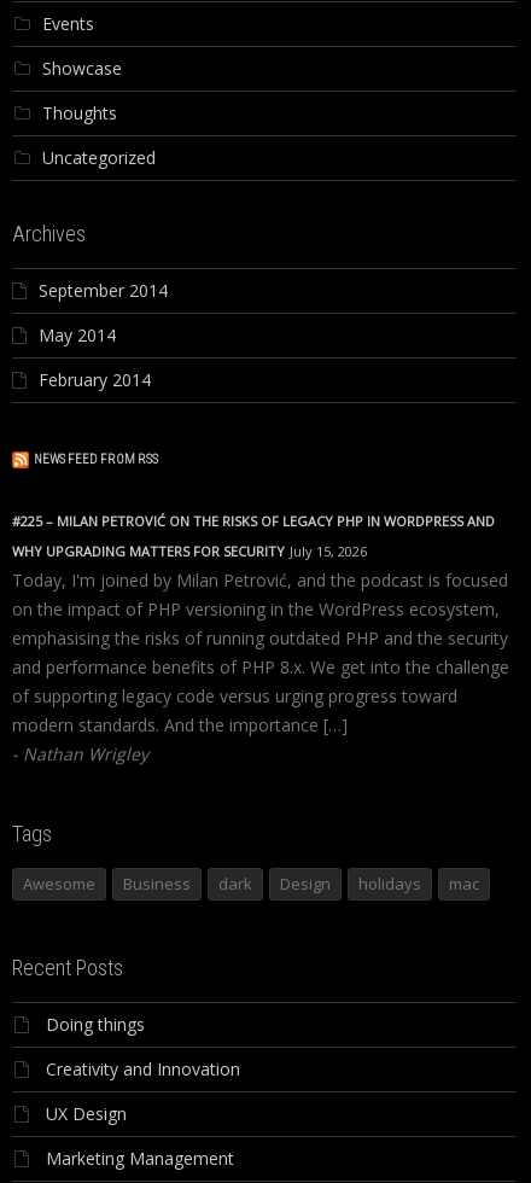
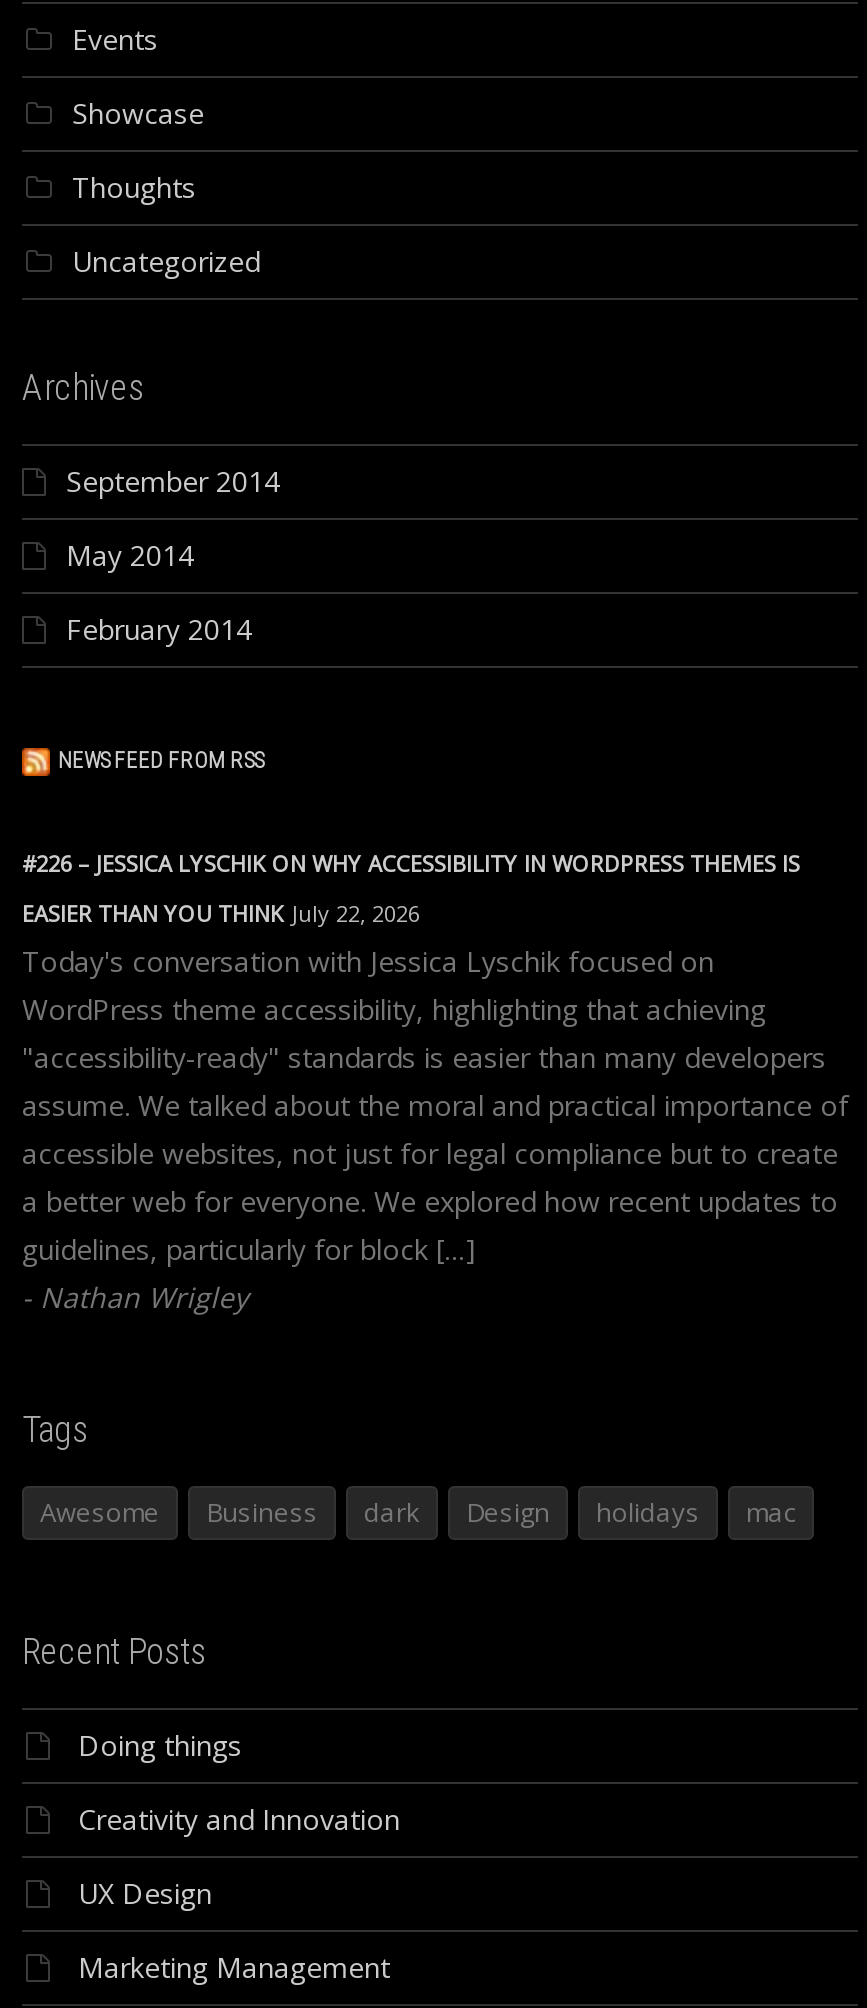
- #225 – MILAN PETROVIĆ ON THE RISKS OF LEGACY PHP IN WORDPRESS AND
+ #226 – JESSICA LYSCHIK ON WHY ACCESSIBILITY IN WORDPRESS THEMES IS

- WHY UPGRADING MATTERS FOR SECURITY July 15, 2026
- Today, I'm joined by Milan Petrović, and the podcast is focused
- on the impact of PHP versioning in the WordPress ecosystem,
- emphasising the risks of running outdated PHP and the security
- and performance benefits of PHP 8.x. We get into the challenge
- of supporting legacy code versus urging progress toward
- modern standards. And the importance […]
+ EASIER THAN YOU THINK July 22, 2026
+ Today's conversation with Jessica Lyschik focused on
+ WordPress theme accessibility, highlighting that achieving
+ "accessibility-ready" standards is easier than many developers
+ assume. We talked about the moral and practical importance of
+ accessible websites, not just for legal compliance but to create
+ a better web for everyone. We explored how recent updates to
+ guidelines, particularly for block […]
